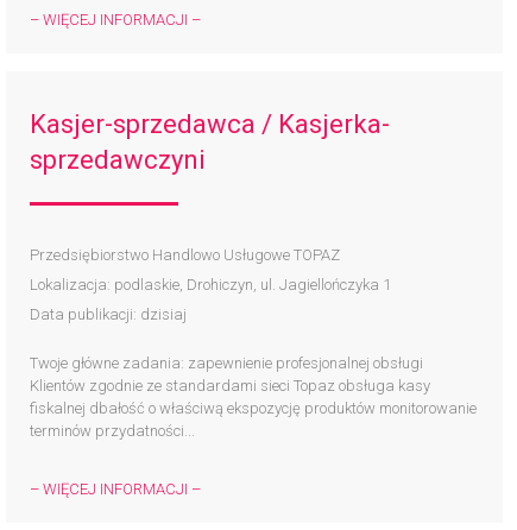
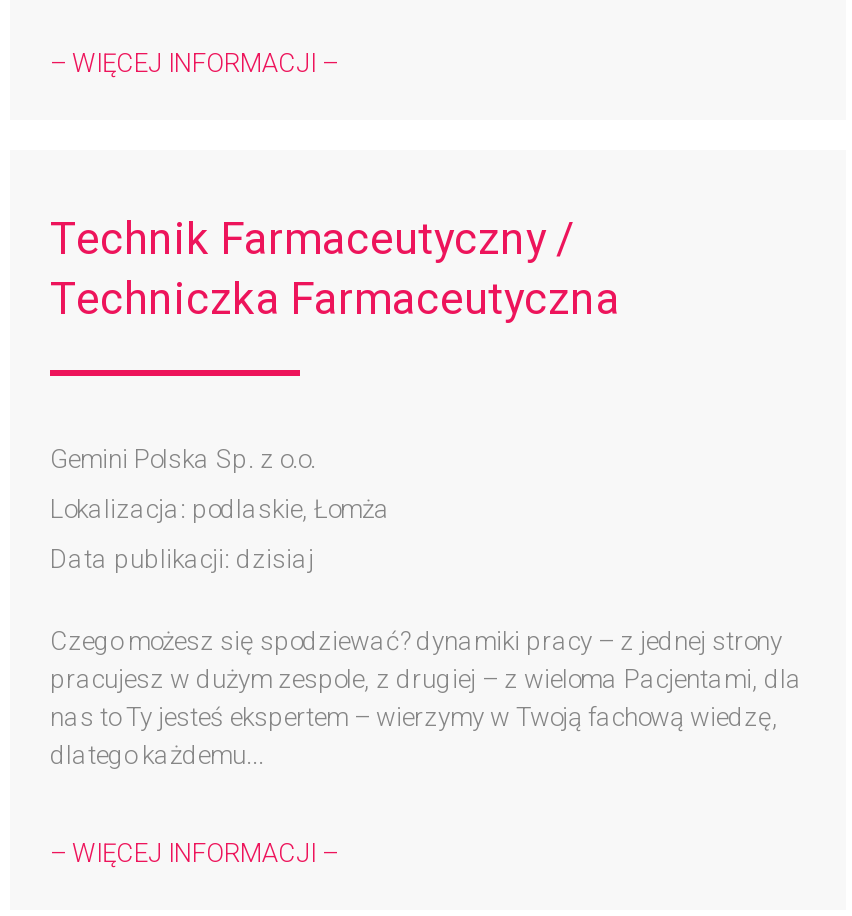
- Kasjer-sprzedawca / Kasjerka-
- sprzedawczyni
+ Technik Farmaceutyczny /
+ Techniczka Farmaceutyczna

- Przedsiębiorstwo Handlowo Usługowe TOPAZ
+ Gemini Polska Sp. z o.o.

- Lokalizacja: podlaskie, Drohiczyn, ul. Jagiellończyka 1
+ Lokalizacja: podlaskie, Łomża

- Twoje główne zadania: zapewnienie profesjonalnej obsługi
- Klientów zgodnie ze standardami sieci Topaz obsługa kasy
- fiskalnej dbałość o właściwą ekspozycję produktów monitorowanie
- terminów przydatności...
+ Czego możesz się spodziewać? dynamiki pracy – z jednej strony
+ pracujesz w dużym zespole, z drugiej – z wieloma Pacjentami, dla
+ nas to Ty jesteś ekspertem – wierzymy w Twoją fachową wiedzę,
+ dlatego każdemu...
